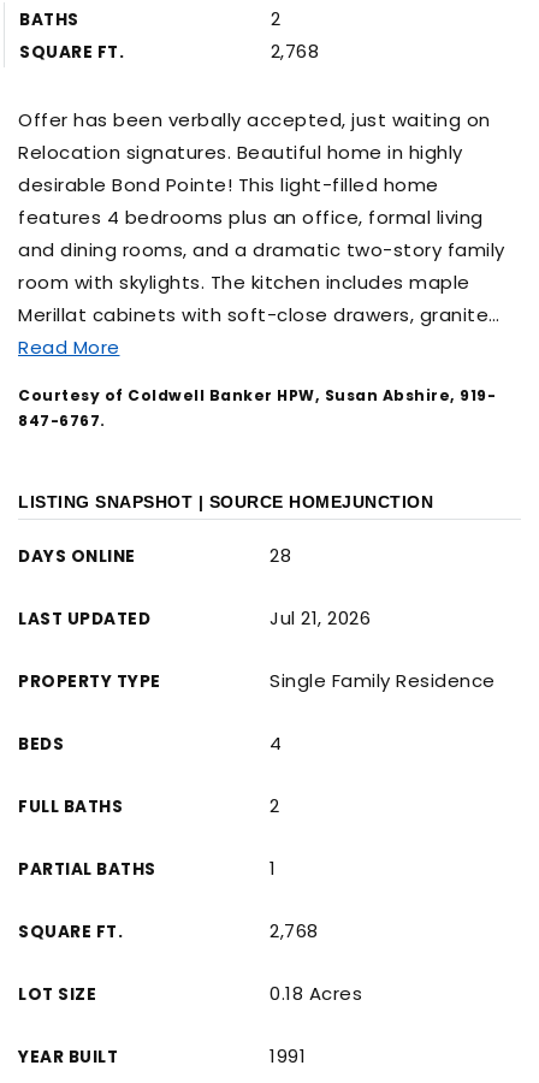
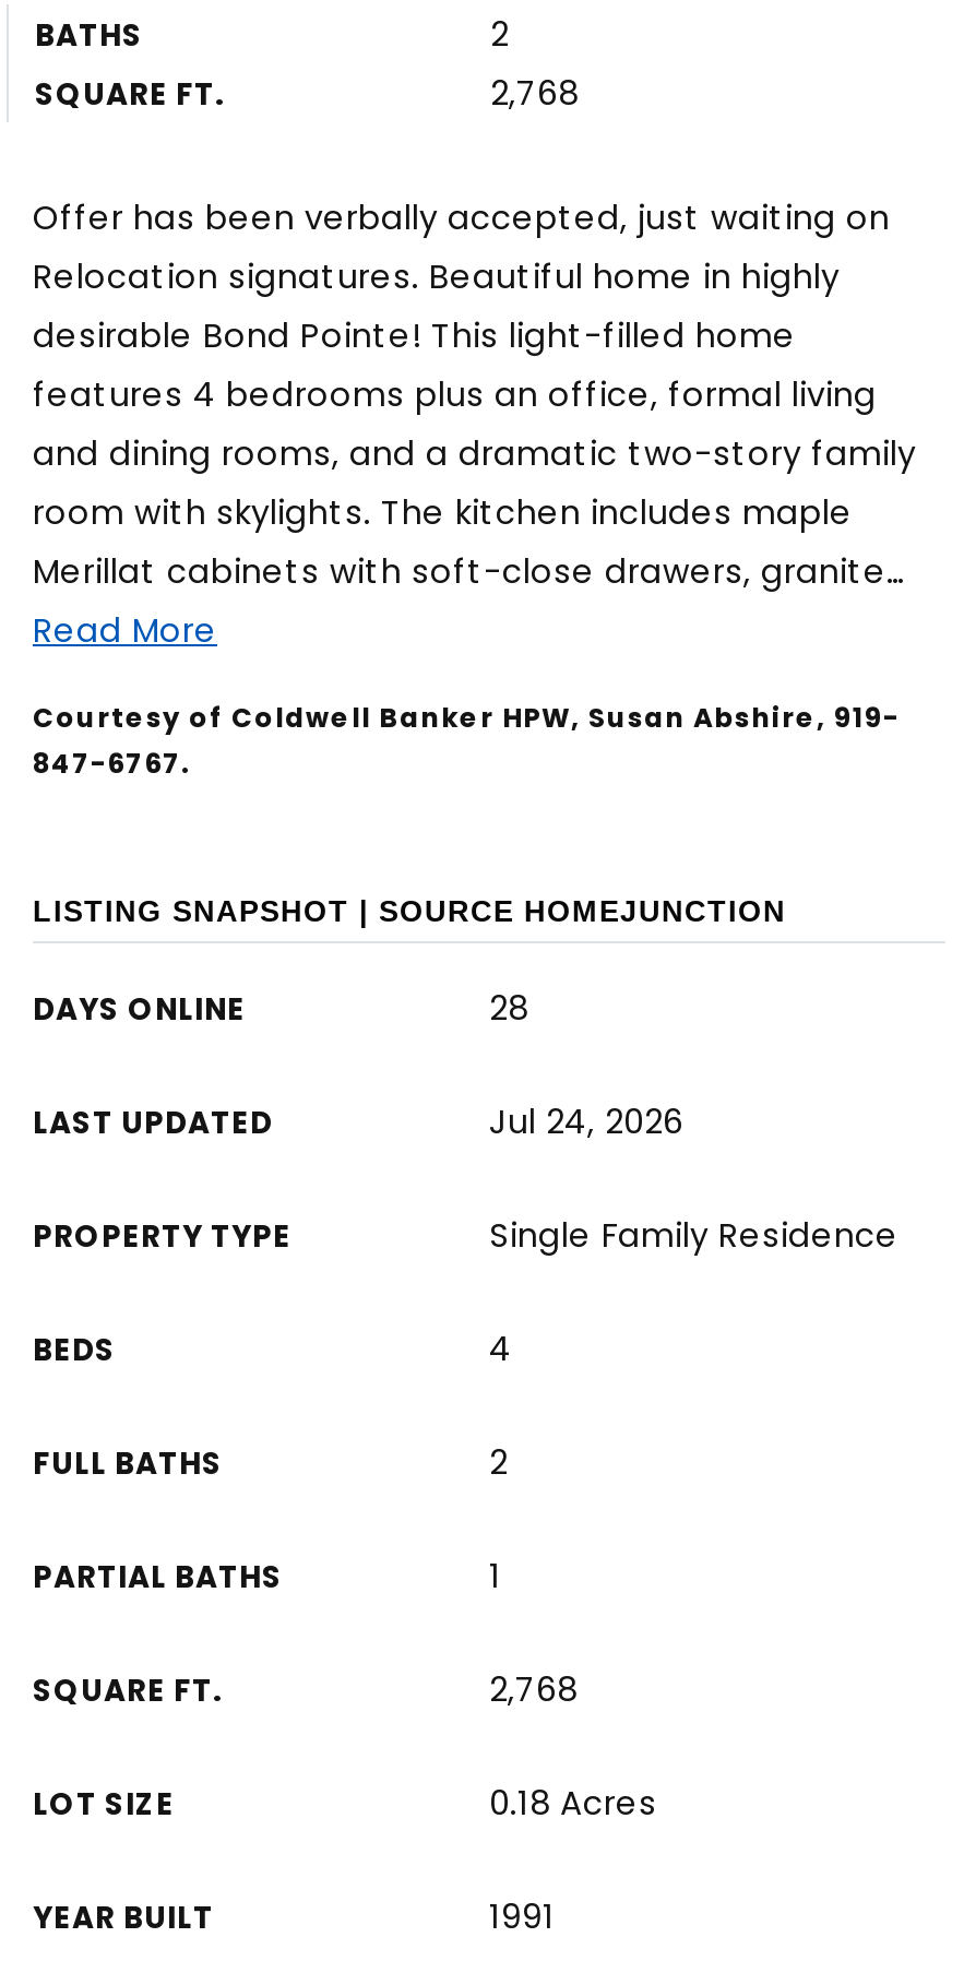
- Jul 21, 2026
+ Jul 24, 2026
